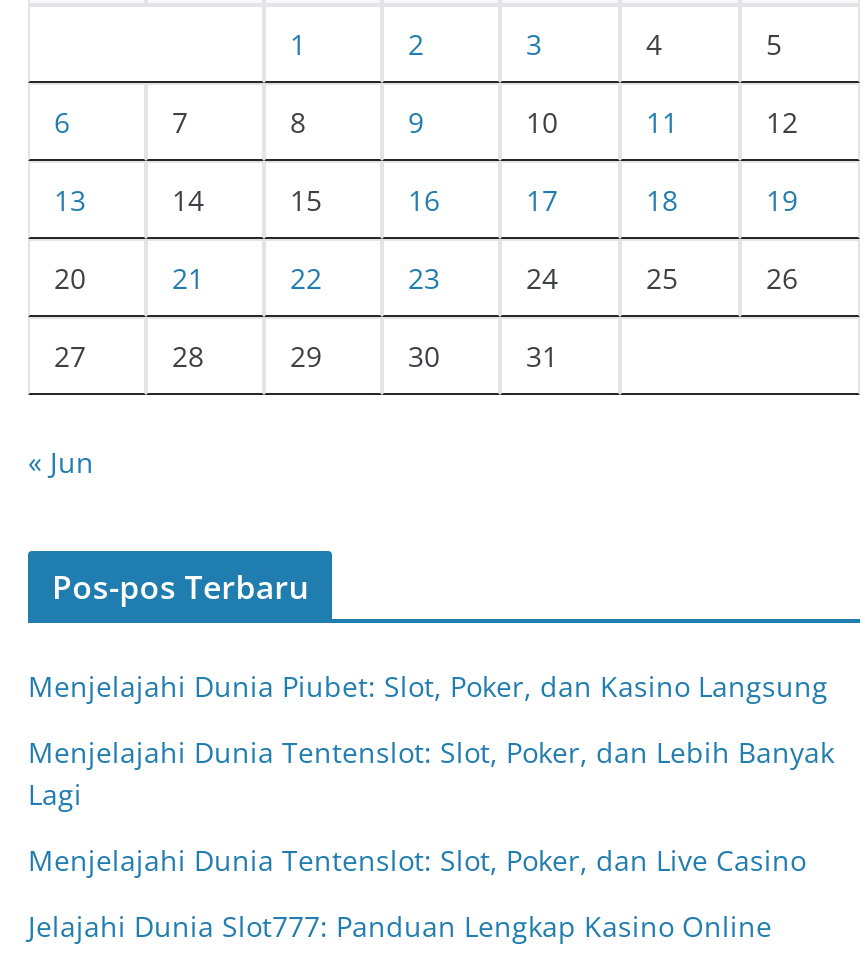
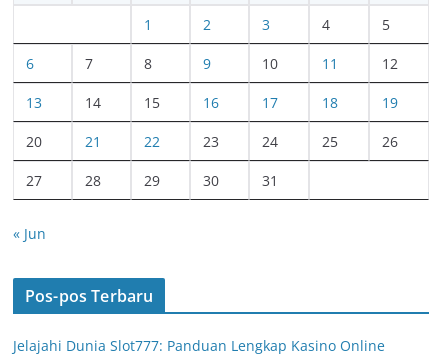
- Menjelajahi Dunia Piubet: Slot, Poker, dan Kasino Langsung
- Menjelajahi Dunia Tentenslot: Slot, Poker, dan Lebih Banyak
- Lagi
- Menjelajahi Dunia Tentenslot: Slot, Poker, dan Live Casino
